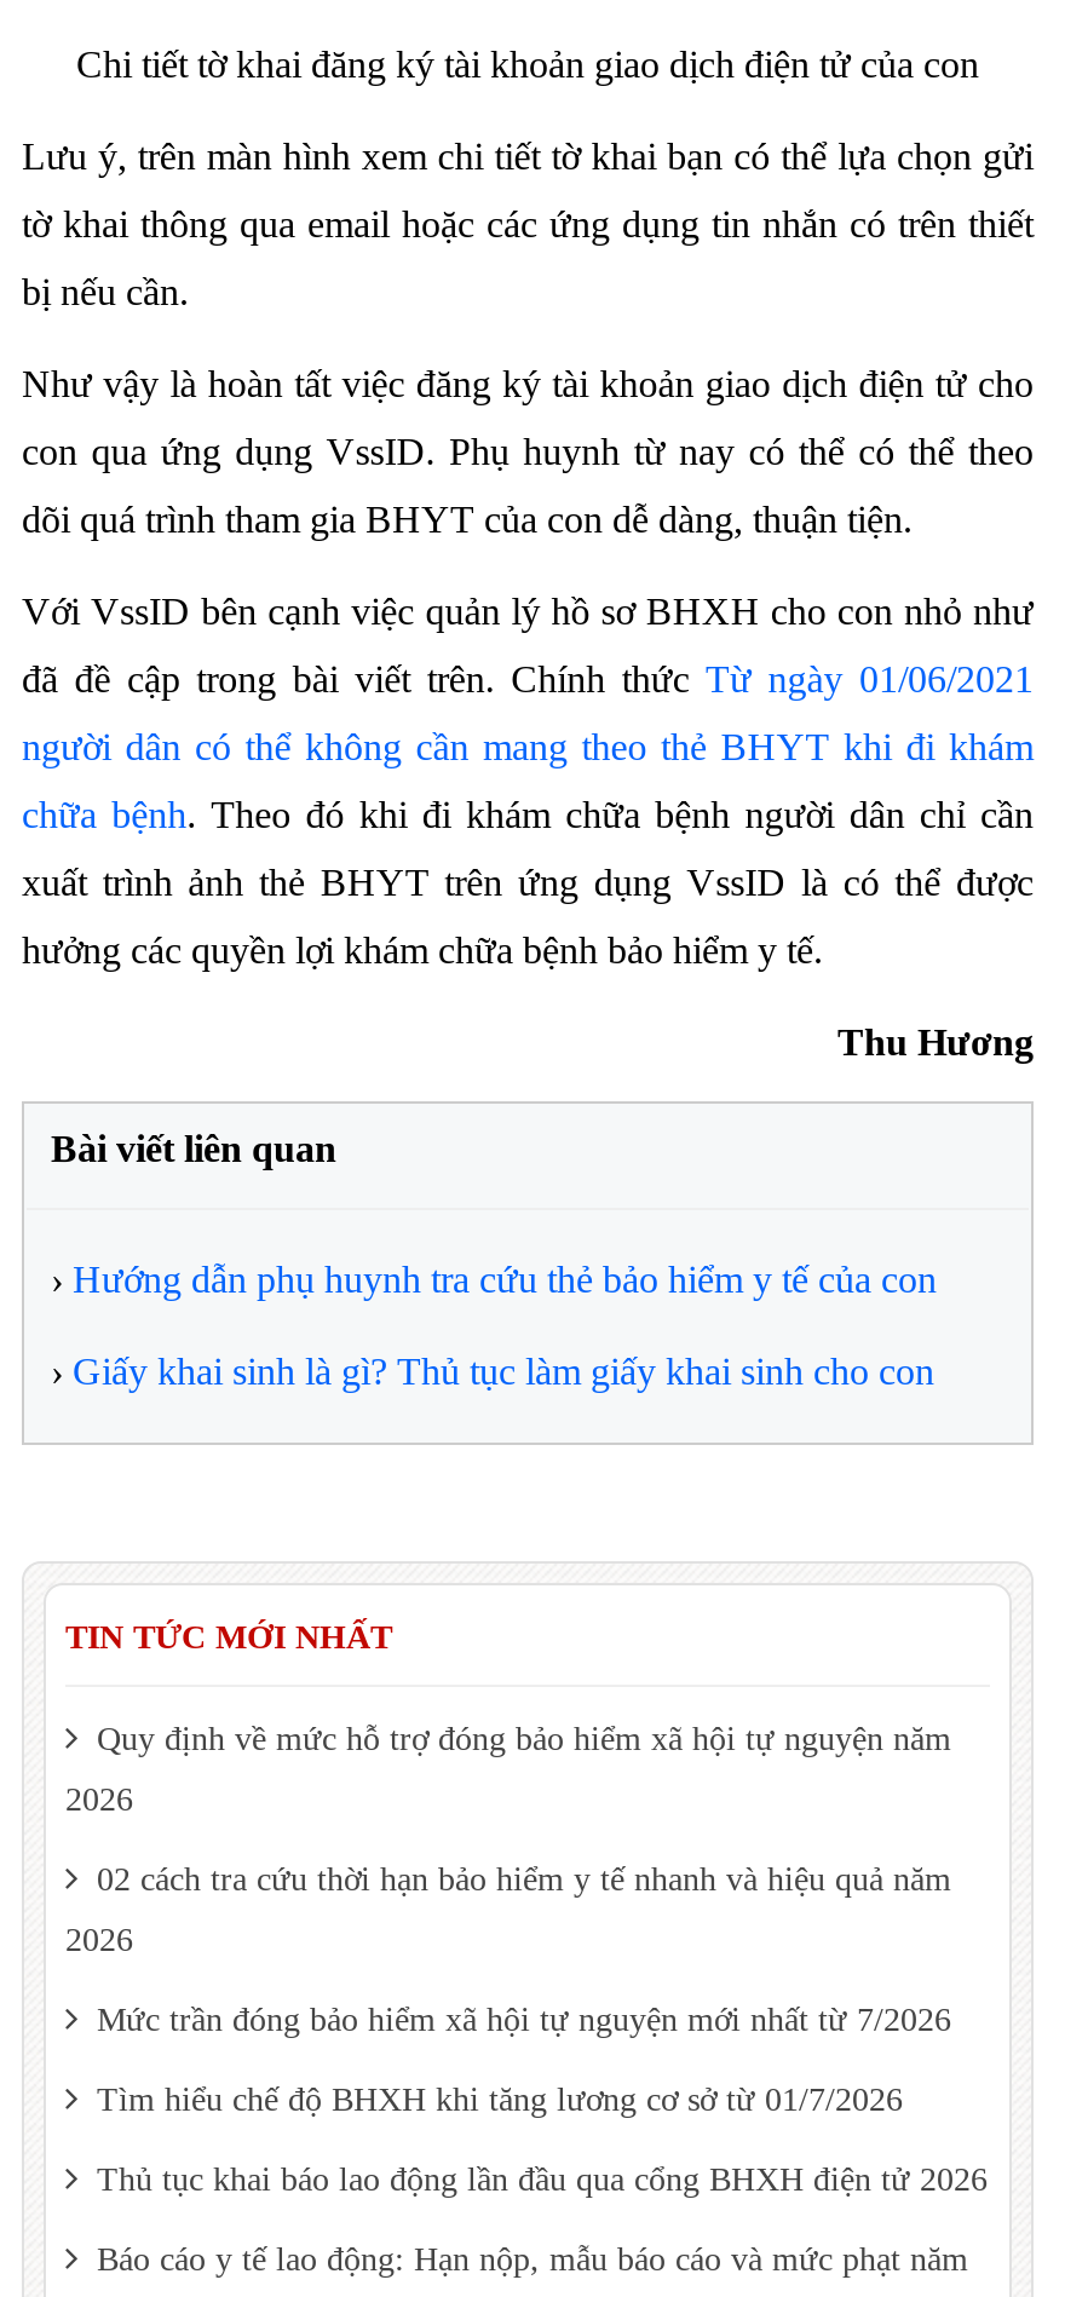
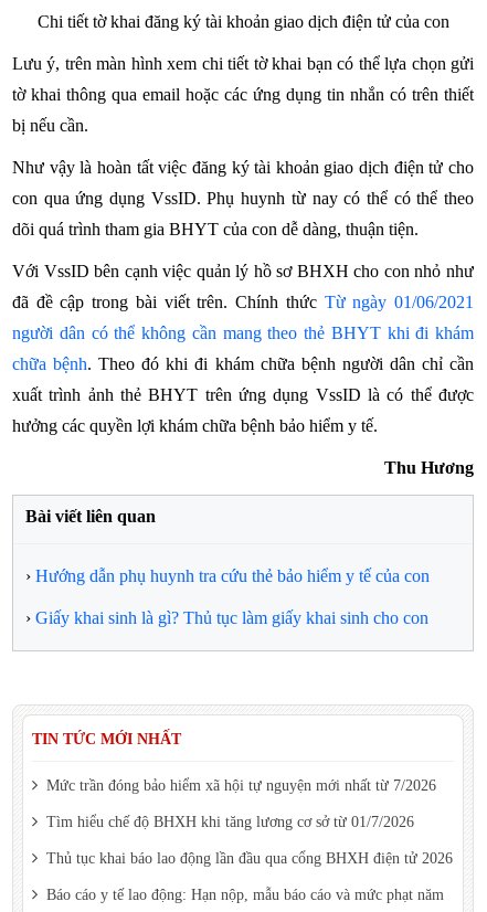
- Quy định về mức hỗ trợ đóng bảo hiểm xã hội tự nguyện năm
- 2026
- 02 cách tra cứu thời hạn bảo hiểm y tế nhanh và hiệu quả năm
- 2026
